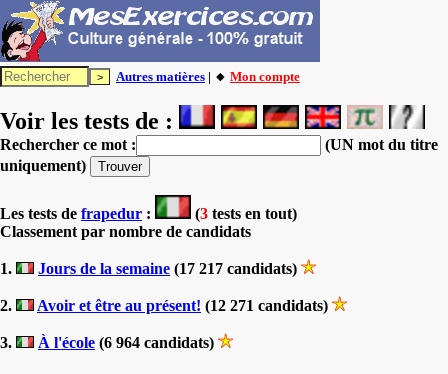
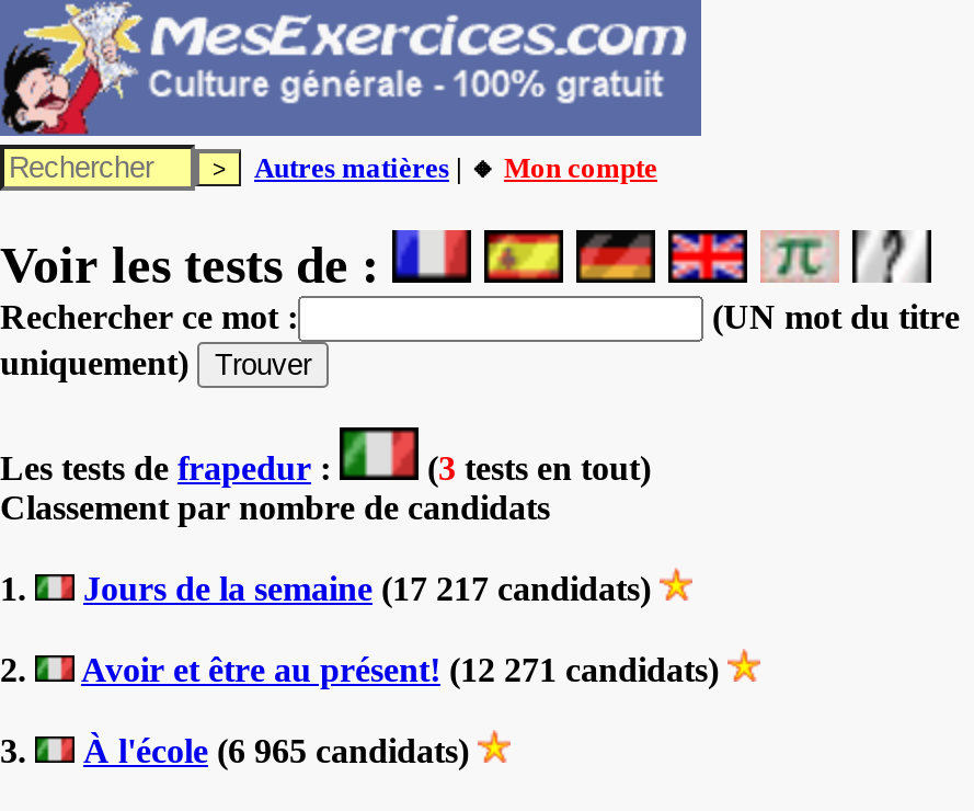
- À l'école (6 964 candidats)
+ À l'école (6 965 candidats)
